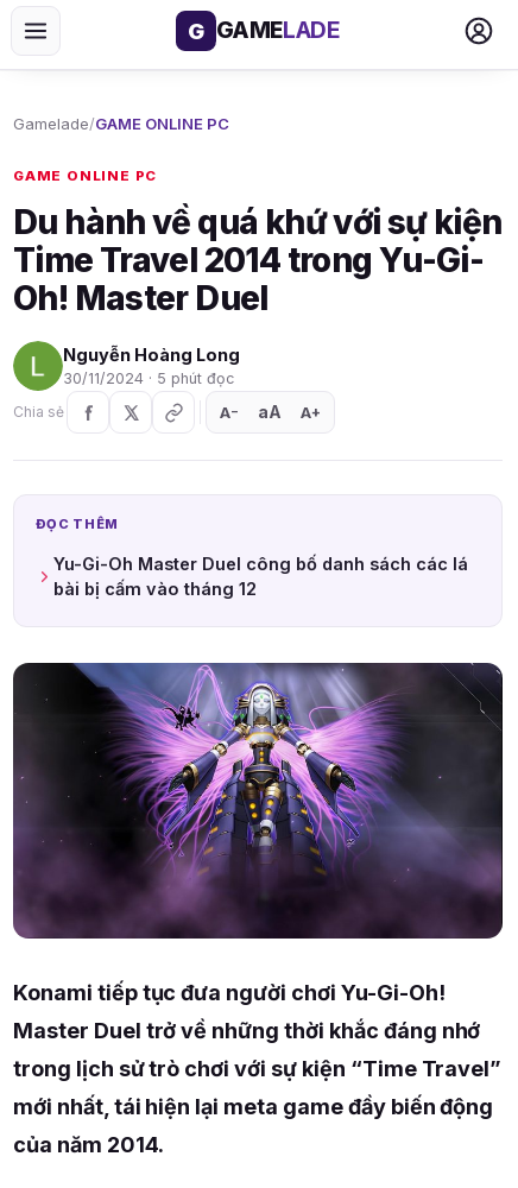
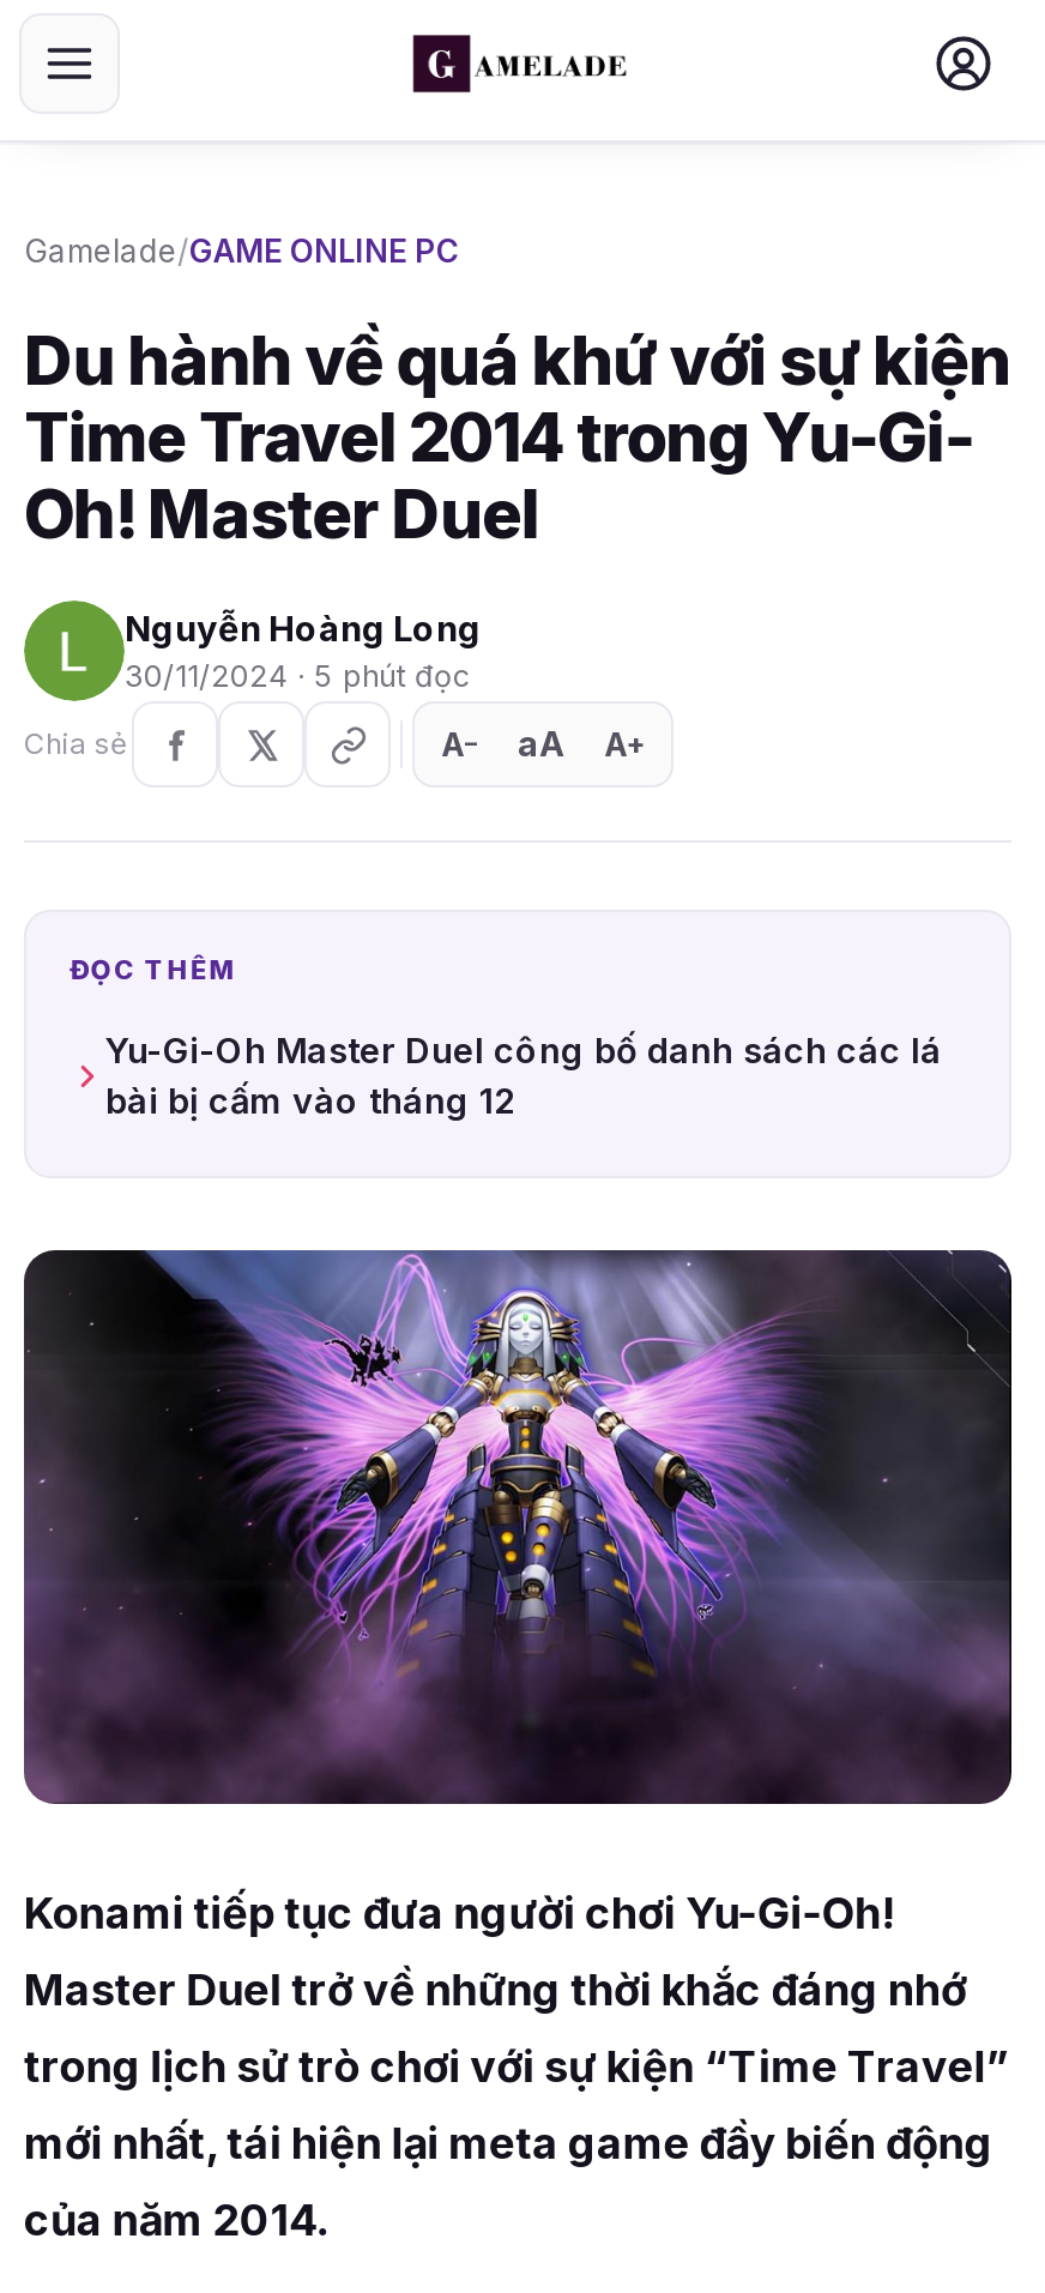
- G GAMELADE

- GAME ONLINE PC
